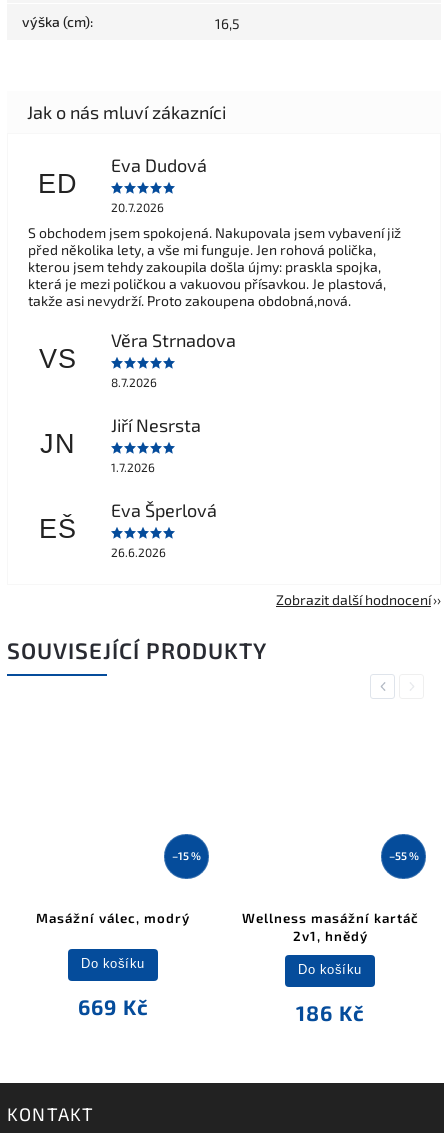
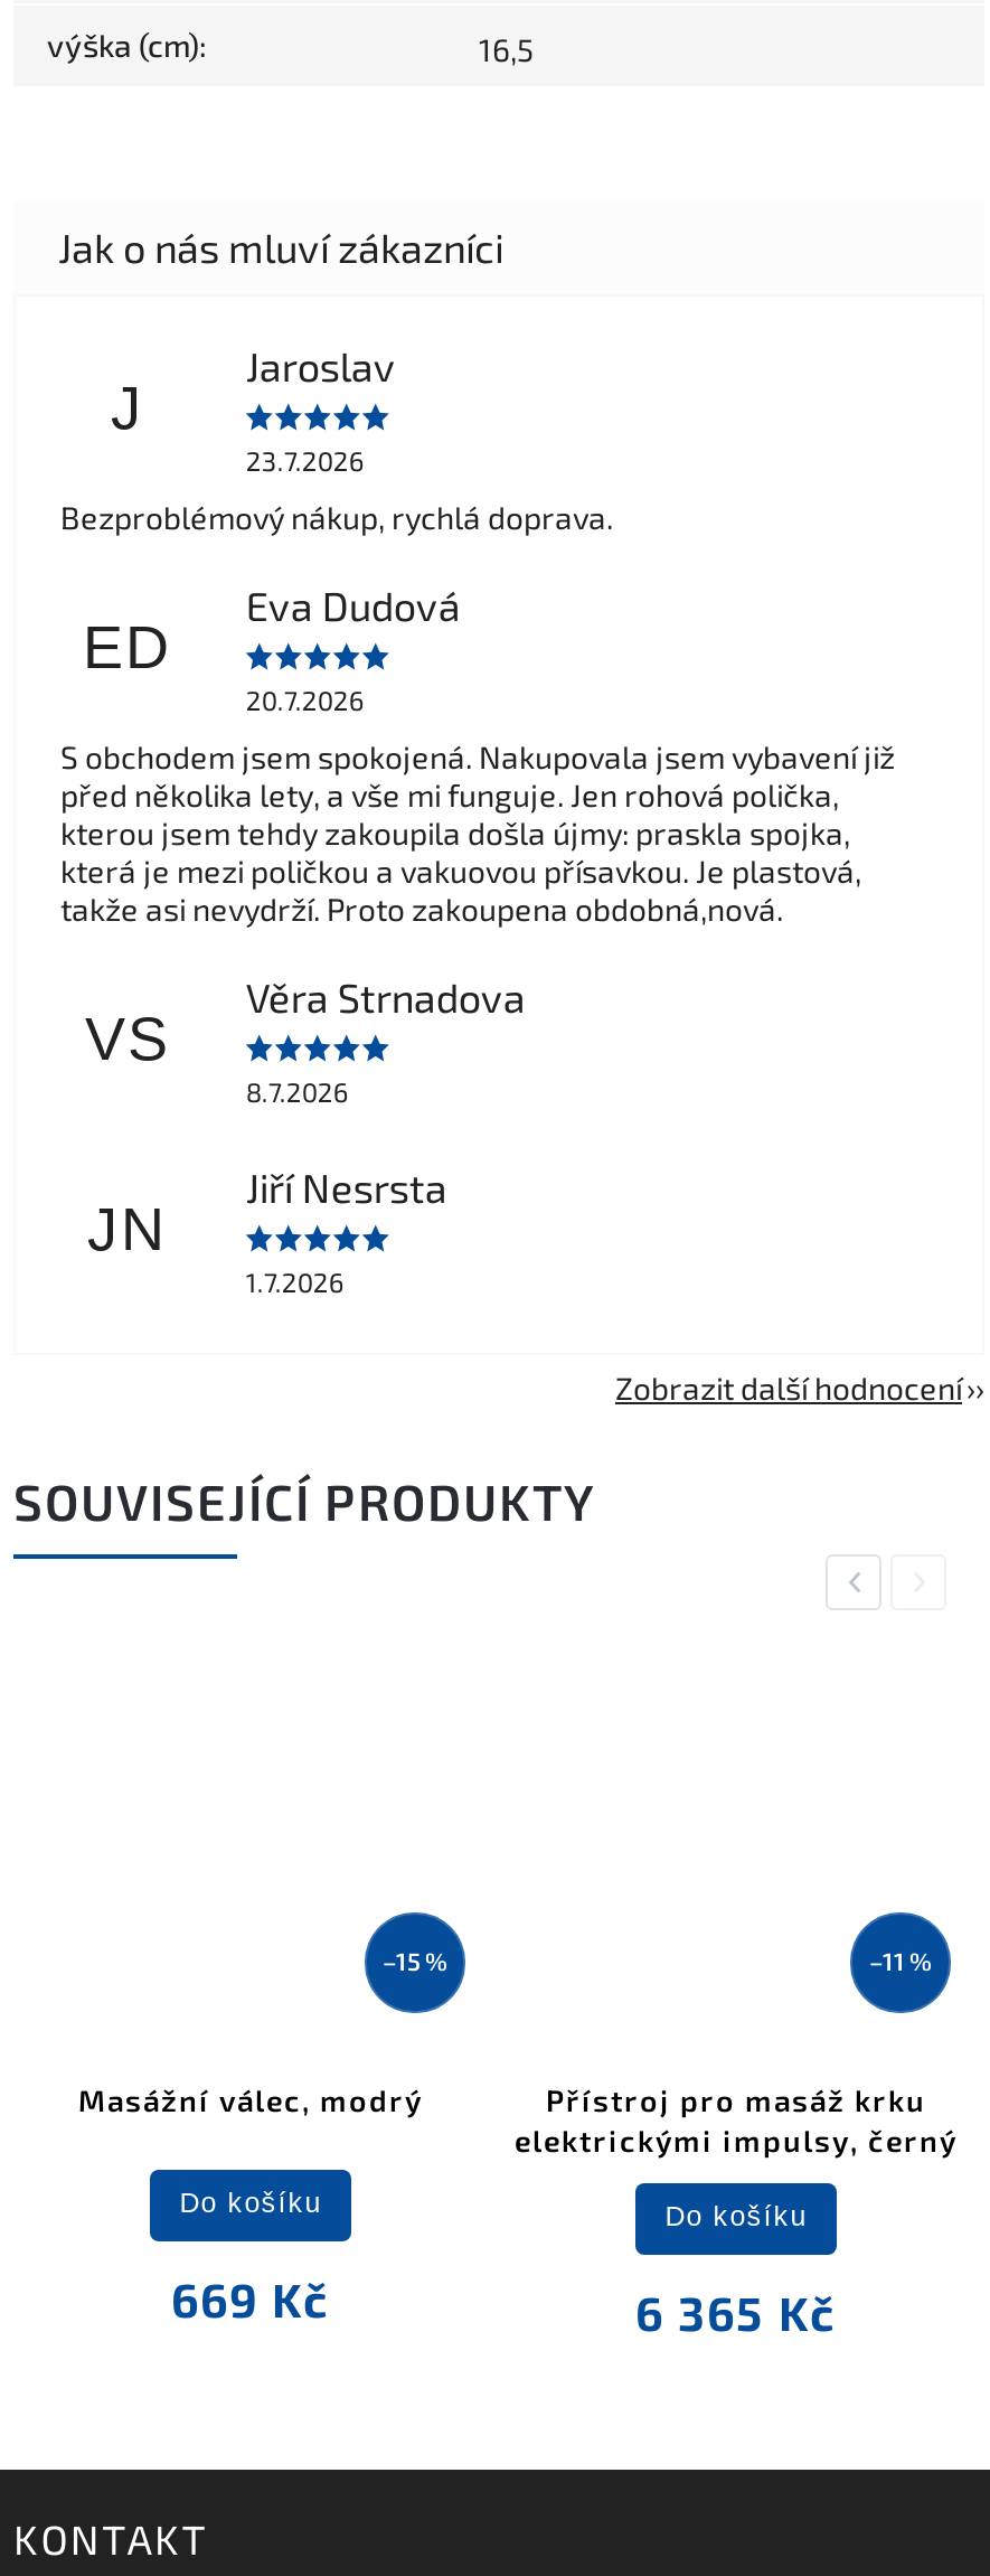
+ Jaroslav
+ 23.7.2026
+ Bezproblémový nákup, rychlá doprava.

+ J

moved down: ED | Eva Dudová | 20.7.2026 | ... | Jiří Nesrsta | 1.7.2026

- Eva Šperlová
- 26.6.2026

- EŠ

- –55 %
+ –11 %

- Wellness masážní kartáč
- 2v1, hnědý
+ Přístroj pro masáž krku
+ elektrickými impulsy, černý

- 186 Kč
+ 6 365 Kč
